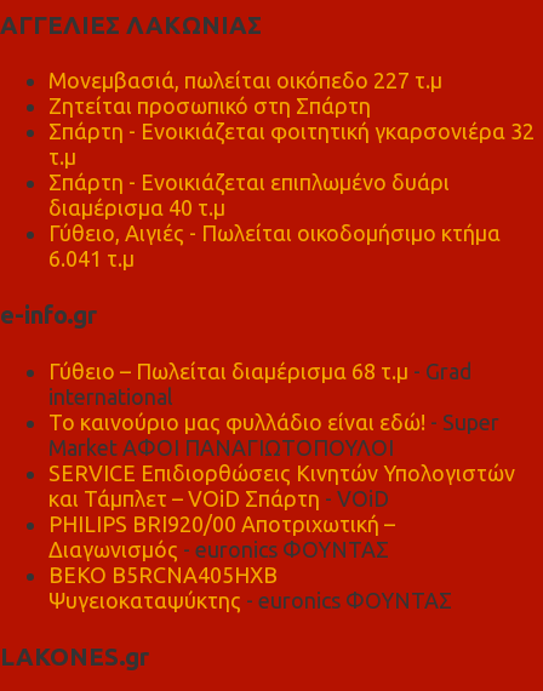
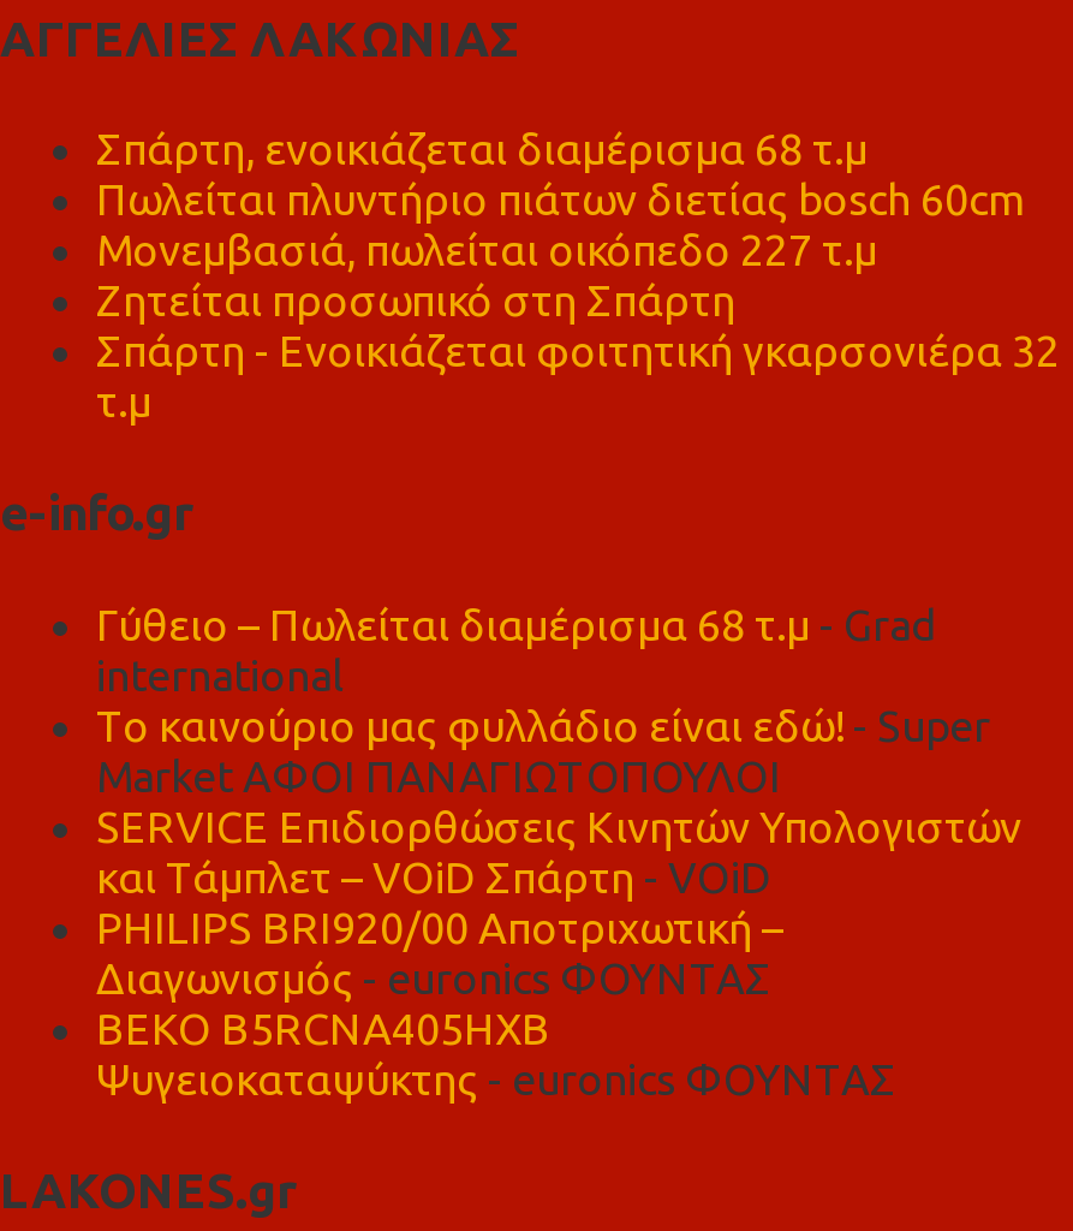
+ Σπάρτη, ενοικιάζεται διαμέρισμα 68 τ.μ
+ Πωλείται πλυντήριο πιάτων διετίας bosch 60cm

moved down: Μονεμβασιά, πωλείται οικόπεδο 227 τ.μ | Ζητείται προσωπικό στη Σπάρτη | Σπάρτη - Ενοικιάζεται φοιτητική γκαρσονιέρα 32 | τ.μ

- Σπάρτη - Ενοικιάζεται επιπλωμένο δυάρι
- διαμέρισμα 40 τ.μ
- Γύθειο, Αιγιές - Πωλείται οικοδομήσιμο κτήμα
- 6.041 τ.μ
